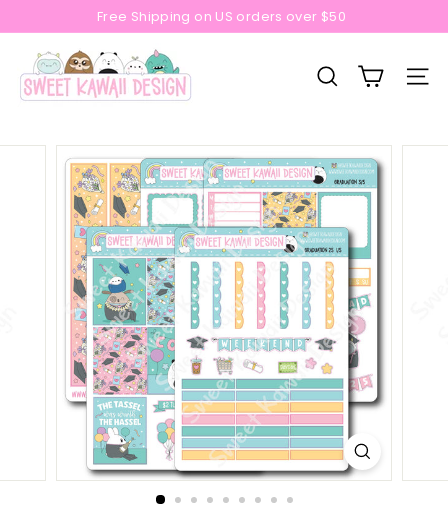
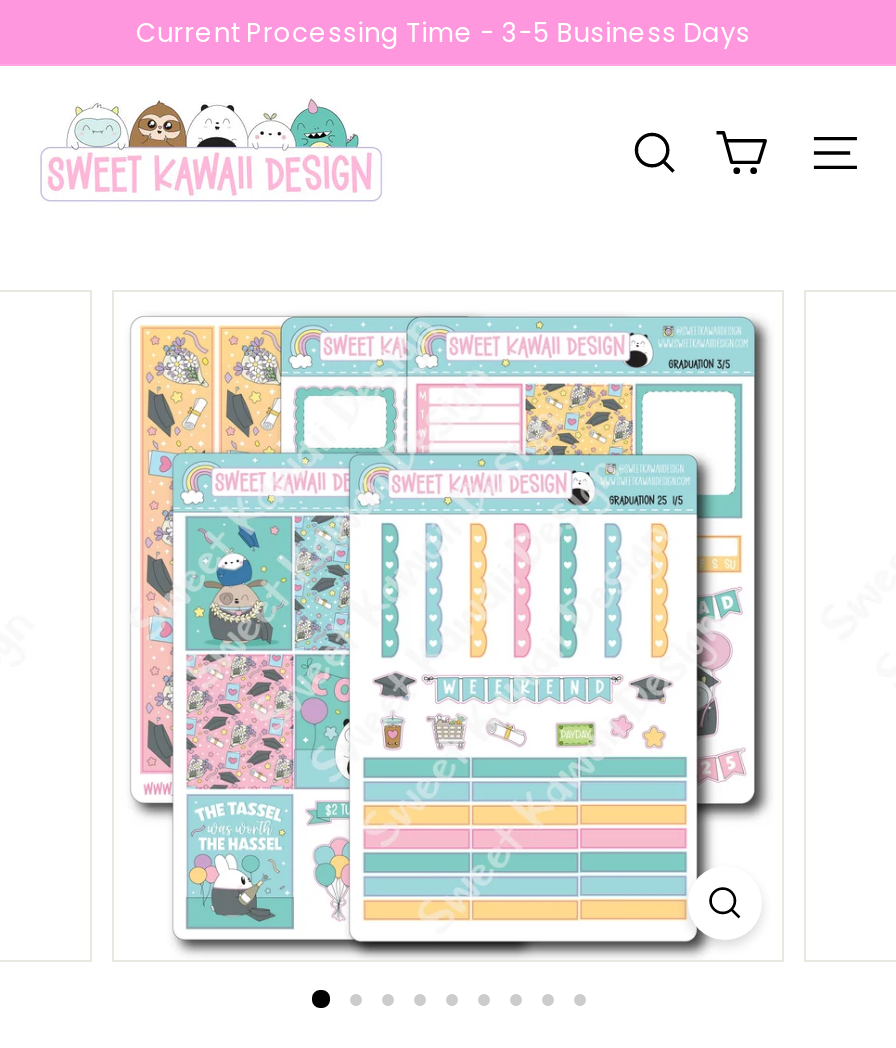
- Free Shipping on US orders over $50
+ Current Processing Time - 3-5 Business Days
